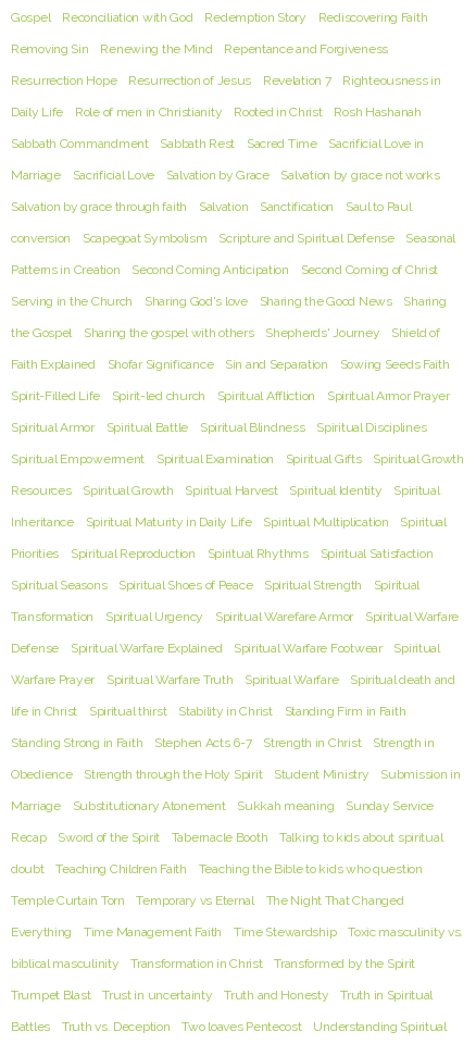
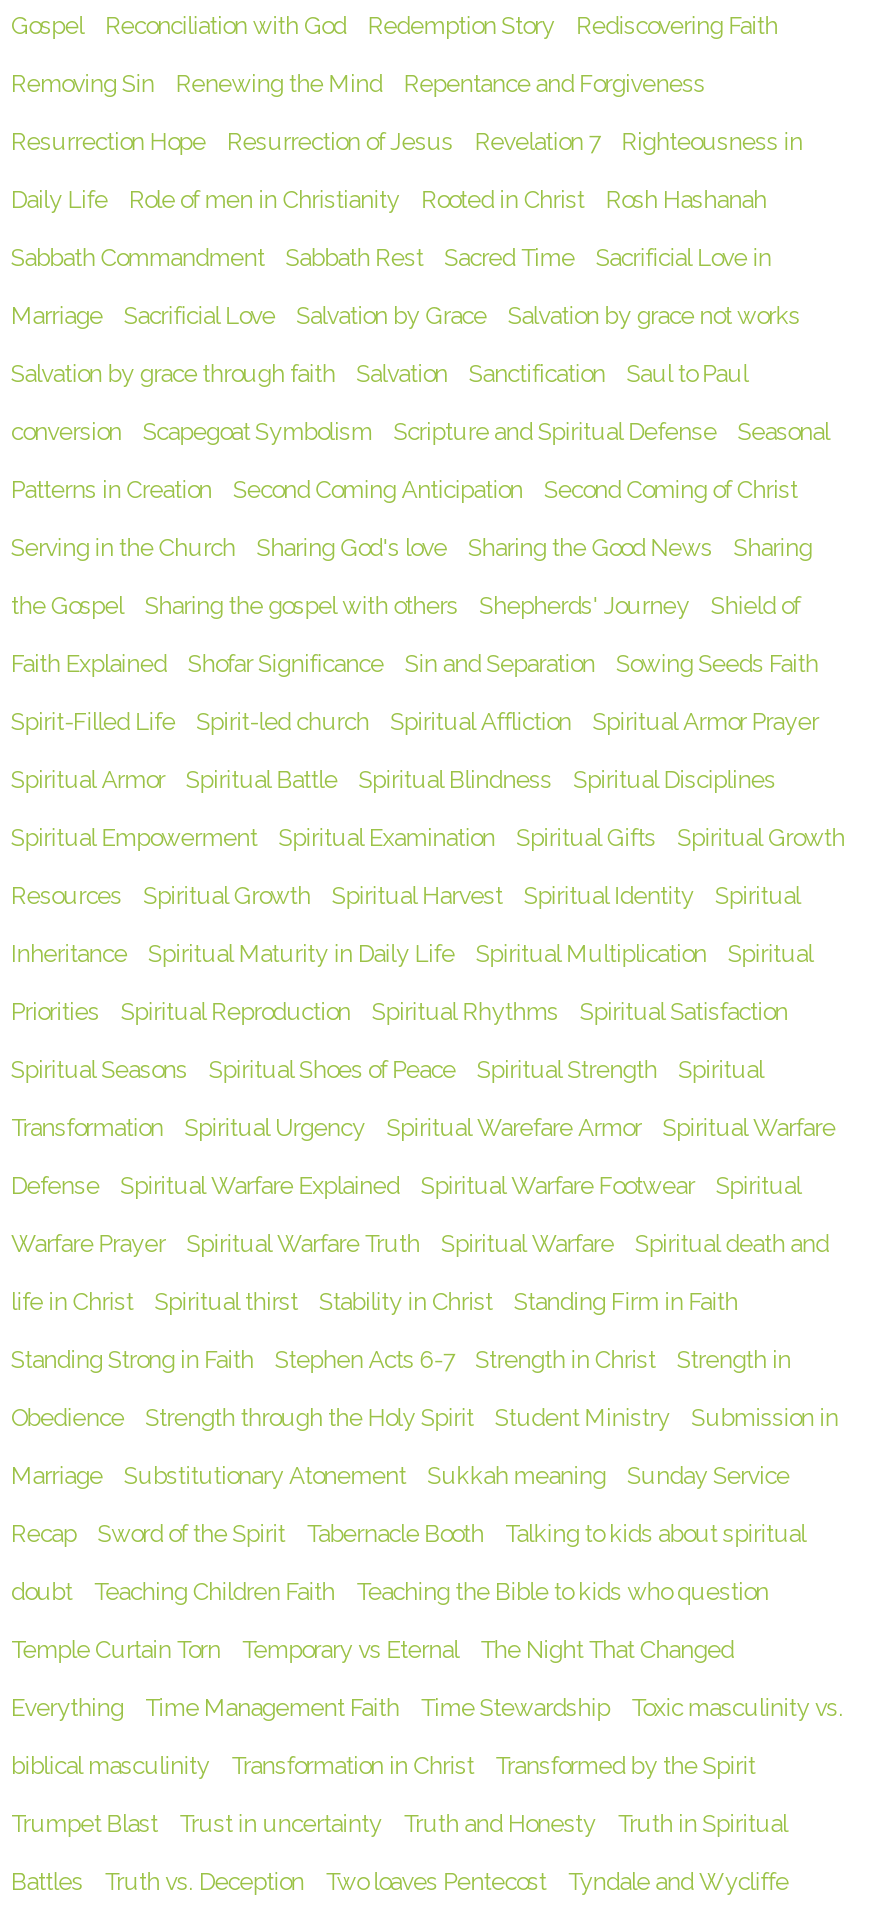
- Understanding Spiritual
+ Tyndale and Wycliffe
